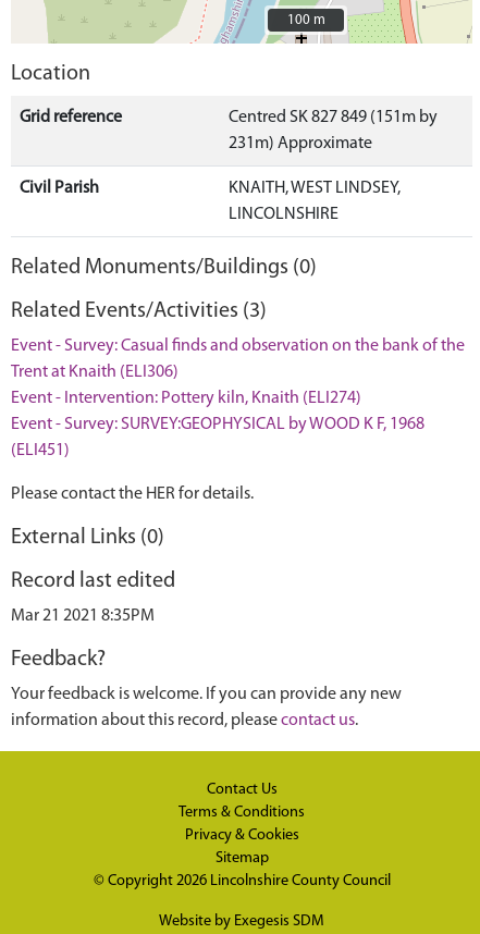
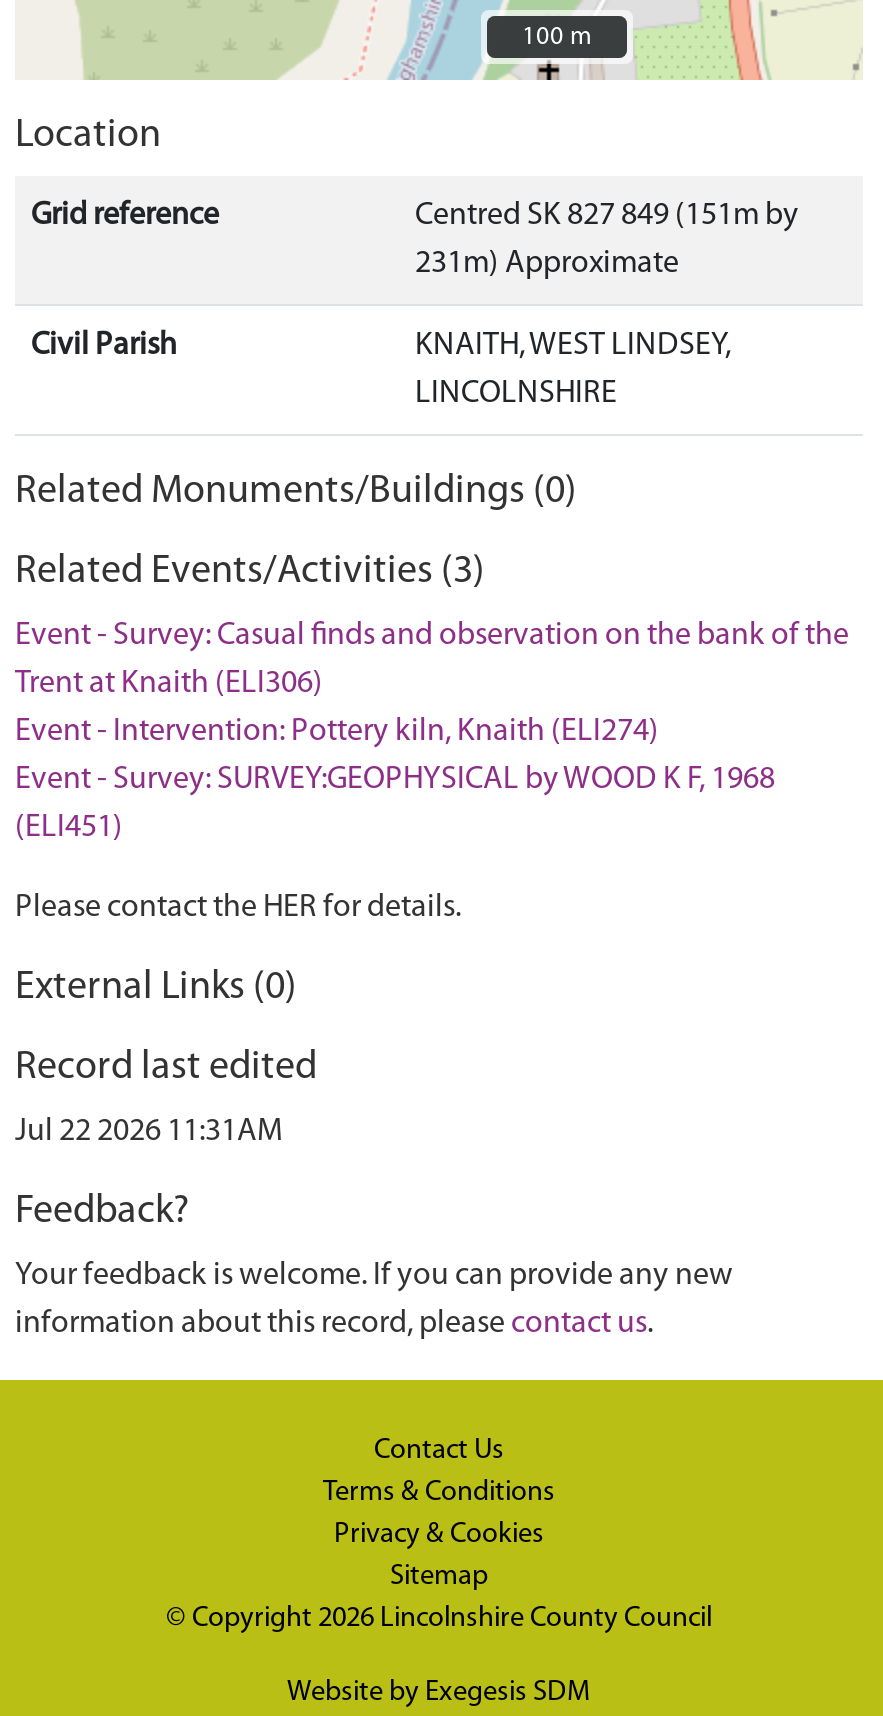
- Mar 21 2021 8:35PM
+ Jul 22 2026 11:31AM
